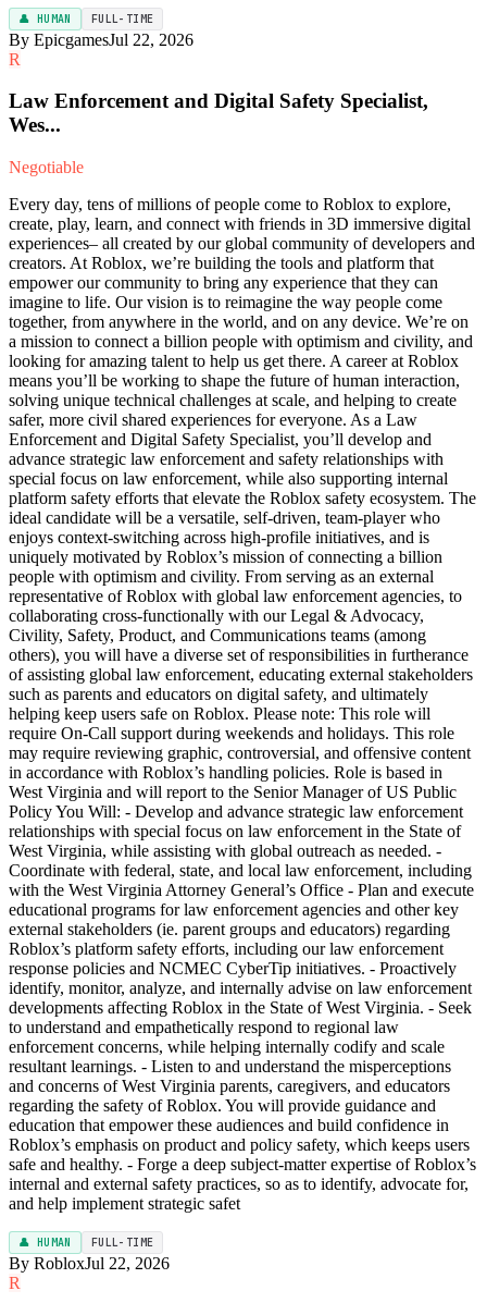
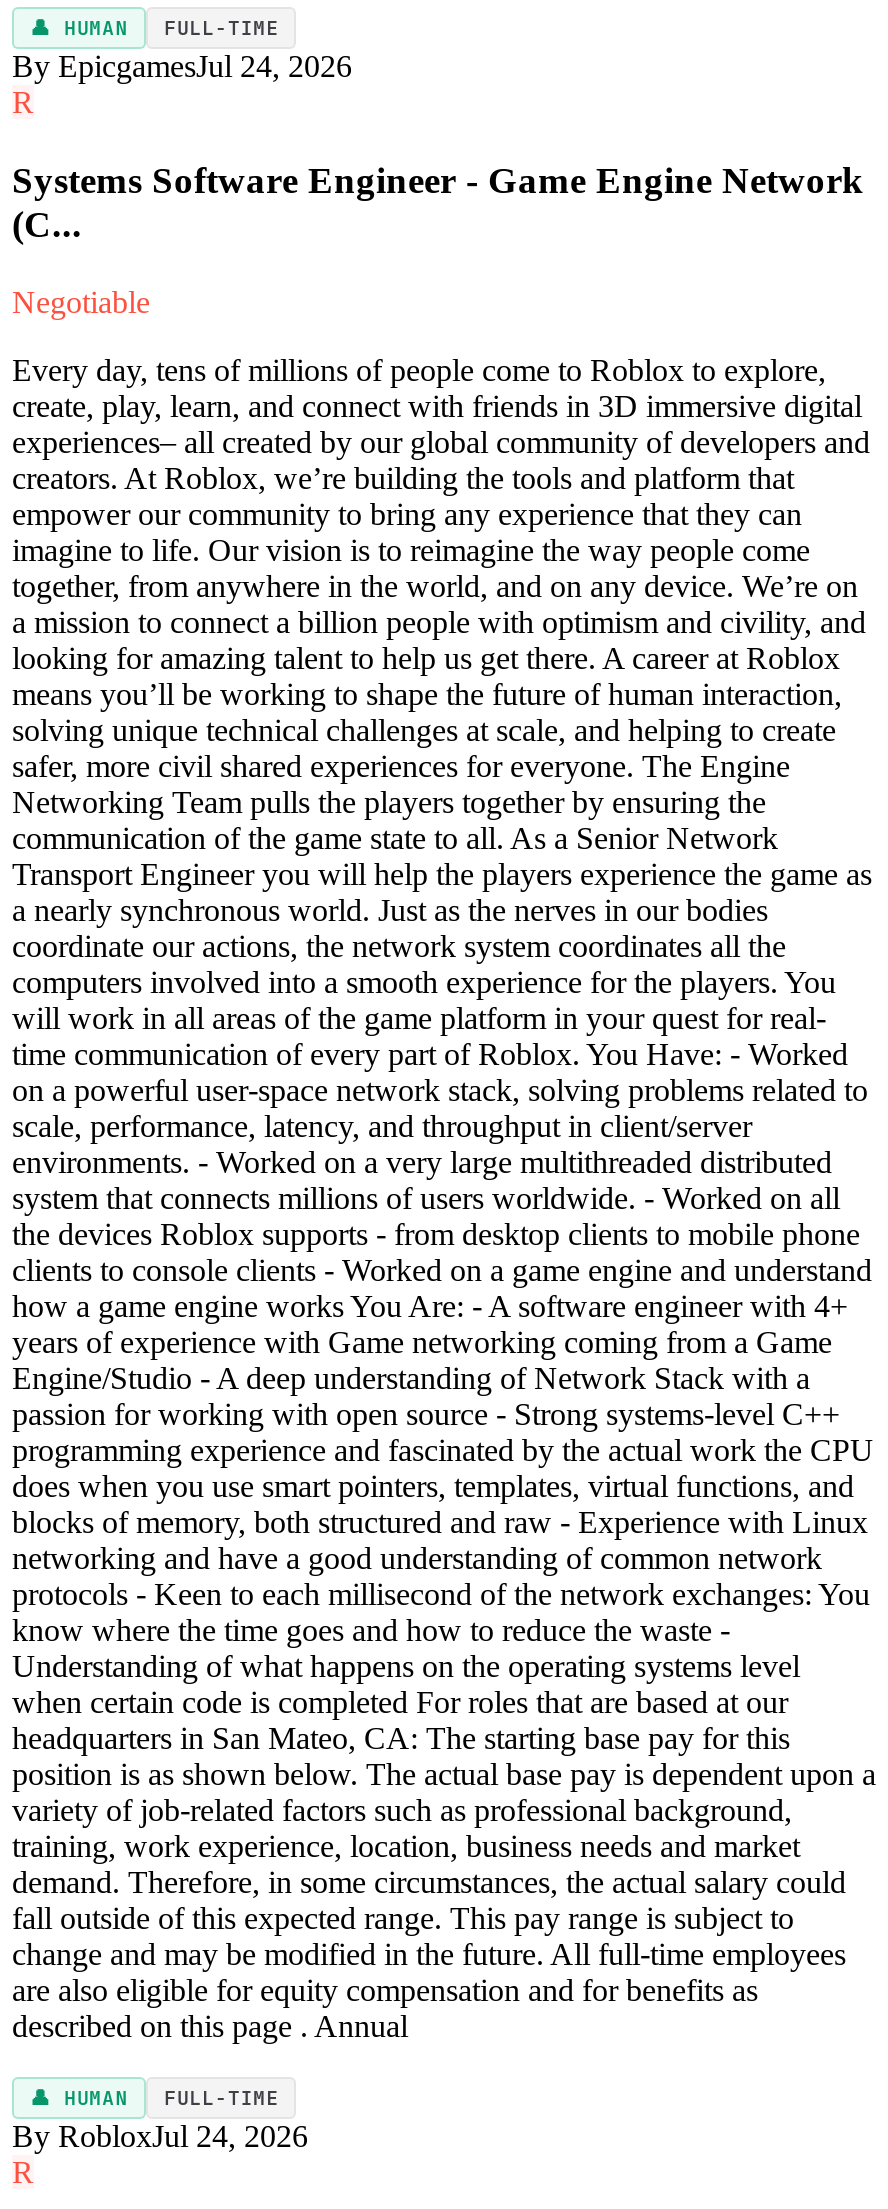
- By EpicgamesJul 22, 2026
+ By EpicgamesJul 24, 2026

- Law Enforcement and Digital Safety Specialist,
- Wes...
+ Systems Software Engineer - Game Engine Network
+ (C...

- safer, more civil shared experiences for everyone. As a Law
- Enforcement and Digital Safety Specialist, you’ll develop and
- advance strategic law enforcement and safety relationships with
- special focus on law enforcement, while also supporting internal
- platform safety efforts that elevate the Roblox safety ecosystem. The
- ideal candidate will be a versatile, self-driven, team-player who
- enjoys context-switching across high-profile initiatives, and is
- uniquely motivated by Roblox’s mission of connecting a billion
- people with optimism and civility. From serving as an external
- representative of Roblox with global law enforcement agencies, to
- collaborating cross-functionally with our Legal & Advocacy,
- Civility, Safety, Product, and Communications teams (among
- others), you will have a diverse set of responsibilities in furtherance
- of assisting global law enforcement, educating external stakeholders
- such as parents and educators on digital safety, and ultimately
- helping keep users safe on Roblox. Please note: This role will
- require On-Call support during weekends and holidays. This role
- may require reviewing graphic, controversial, and offensive content
- in accordance with Roblox’s handling policies. Role is based in
- West Virginia and will report to the Senior Manager of US Public
- Policy You Will: - Develop and advance strategic law enforcement
- relationships with special focus on law enforcement in the State of
- West Virginia, while assisting with global outreach as needed. -
- Coordinate with federal, state, and local law enforcement, including
- with the West Virginia Attorney General’s Office - Plan and execute
- educational programs for law enforcement agencies and other key
- external stakeholders (ie. parent groups and educators) regarding
- Roblox’s platform safety efforts, including our law enforcement
- response policies and NCMEC CyberTip initiatives. - Proactively
- identify, monitor, analyze, and internally advise on law enforcement
- developments affecting Roblox in the State of West Virginia. - Seek
- to understand and empathetically respond to regional law
- enforcement concerns, while helping internally codify and scale
- resultant learnings. - Listen to and understand the misperceptions
- and concerns of West Virginia parents, caregivers, and educators
- regarding the safety of Roblox. You will provide guidance and
- education that empower these audiences and build confidence in
- Roblox’s emphasis on product and policy safety, which keeps users
- safe and healthy. - Forge a deep subject-matter expertise of Roblox’s
- internal and external safety practices, so as to identify, advocate for,
- and help implement strategic safet
+ safer, more civil shared experiences for everyone. The Engine
+ Networking Team pulls the players together by ensuring the
+ communication of the game state to all. As a Senior Network
+ Transport Engineer you will help the players experience the game as
+ a nearly synchronous world. Just as the nerves in our bodies
+ coordinate our actions, the network system coordinates all the
+ computers involved into a smooth experience for the players. You
+ will work in all areas of the game platform in your quest for real-
+ time communication of every part of Roblox. You Have: - Worked
+ on a powerful user-space network stack, solving problems related to
+ scale, performance, latency, and throughput in client/server
+ environments. - Worked on a very large multithreaded distributed
+ system that connects millions of users worldwide. - Worked on all
+ the devices Roblox supports - from desktop clients to mobile phone
+ clients to console clients - Worked on a game engine and understand
+ how a game engine works You Are: - A software engineer with 4+
+ years of experience with Game networking coming from a Game
+ Engine/Studio - A deep understanding of Network Stack with a
+ passion for working with open source - Strong systems-level C++
+ programming experience and fascinated by the actual work the CPU
+ does when you use smart pointers, templates, virtual functions, and
+ blocks of memory, both structured and raw - Experience with Linux
+ networking and have a good understanding of common network
+ protocols - Keen to each millisecond of the network exchanges: You
+ know where the time goes and how to reduce the waste -
+ Understanding of what happens on the operating systems level
+ when certain code is completed For roles that are based at our
+ headquarters in San Mateo, CA: The starting base pay for this
+ position is as shown below. The actual base pay is dependent upon a
+ variety of job-related factors such as professional background,
+ training, work experience, location, business needs and market
+ demand. Therefore, in some circumstances, the actual salary could
+ fall outside of this expected range. This pay range is subject to
+ change and may be modified in the future. All full-time employees
+ are also eligible for equity compensation and for benefits as
+ described on this page . Annual

- By RobloxJul 22, 2026
+ By RobloxJul 24, 2026
